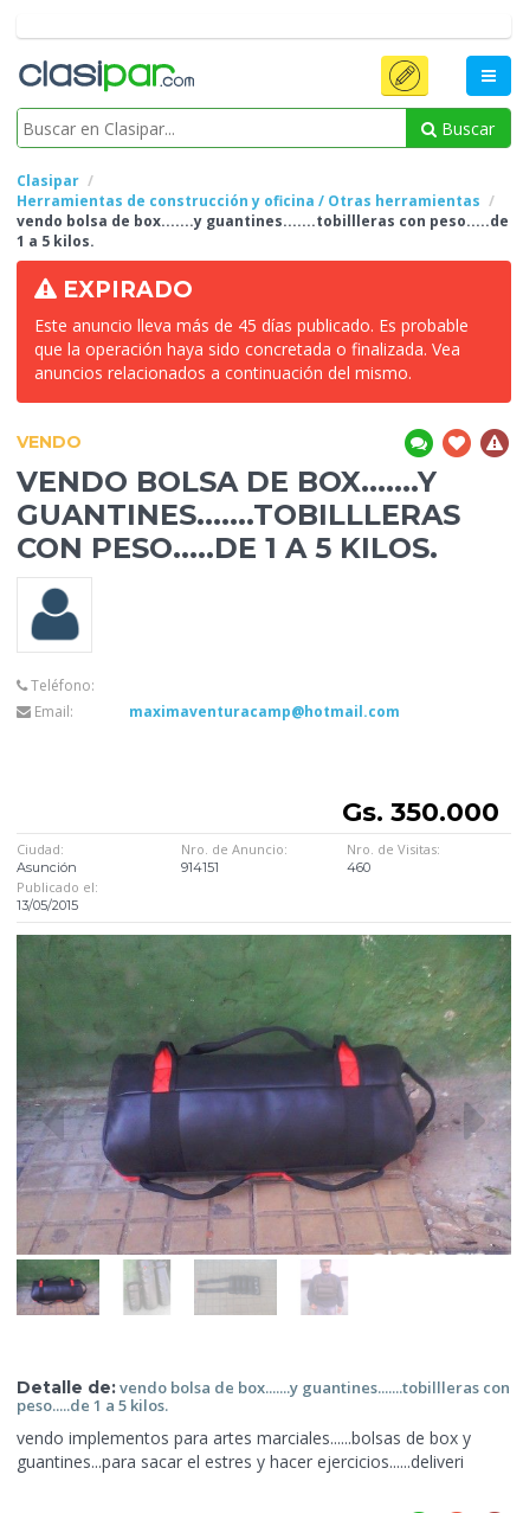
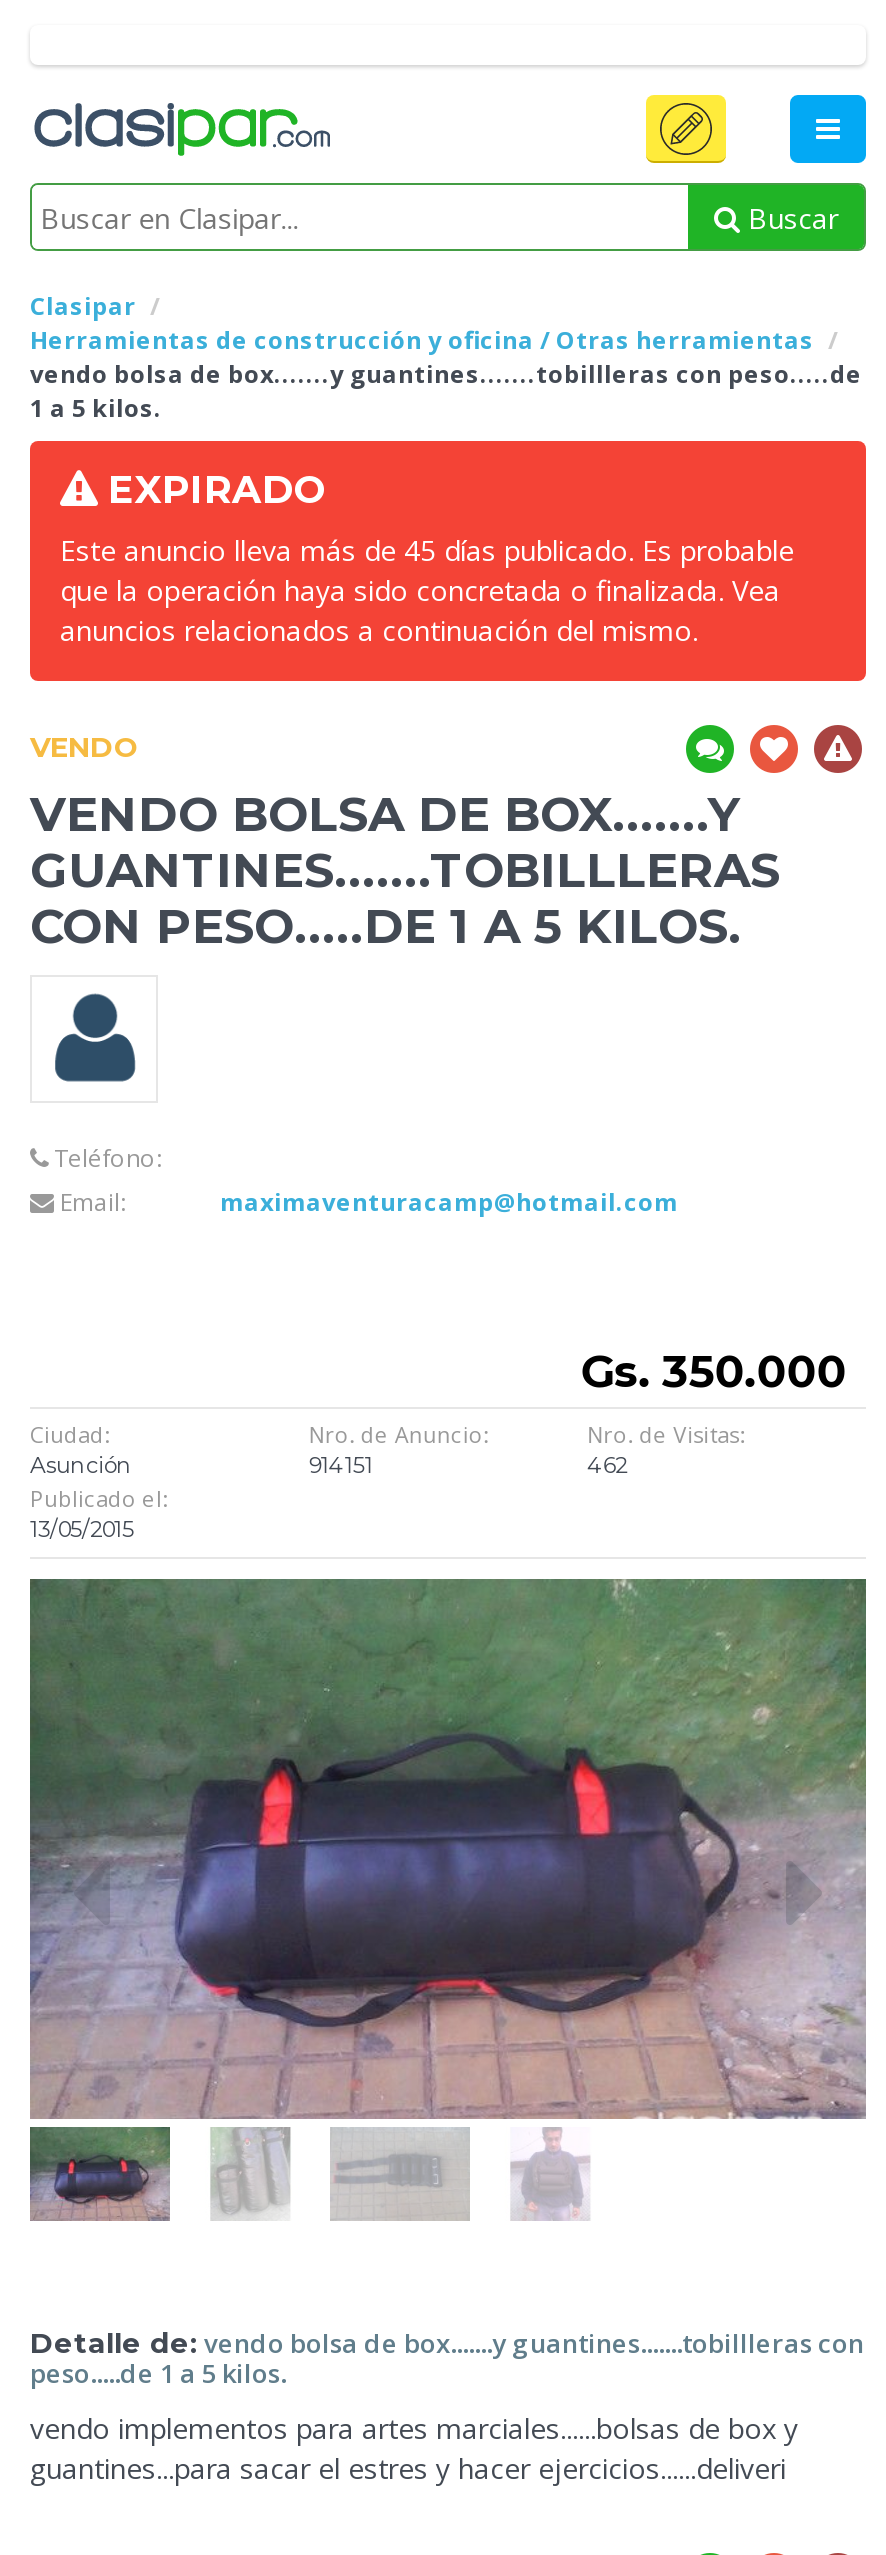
- 460
+ 462
